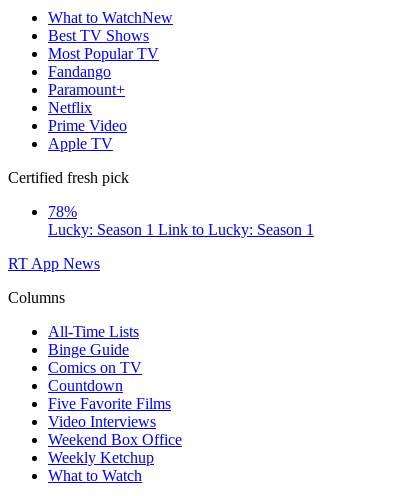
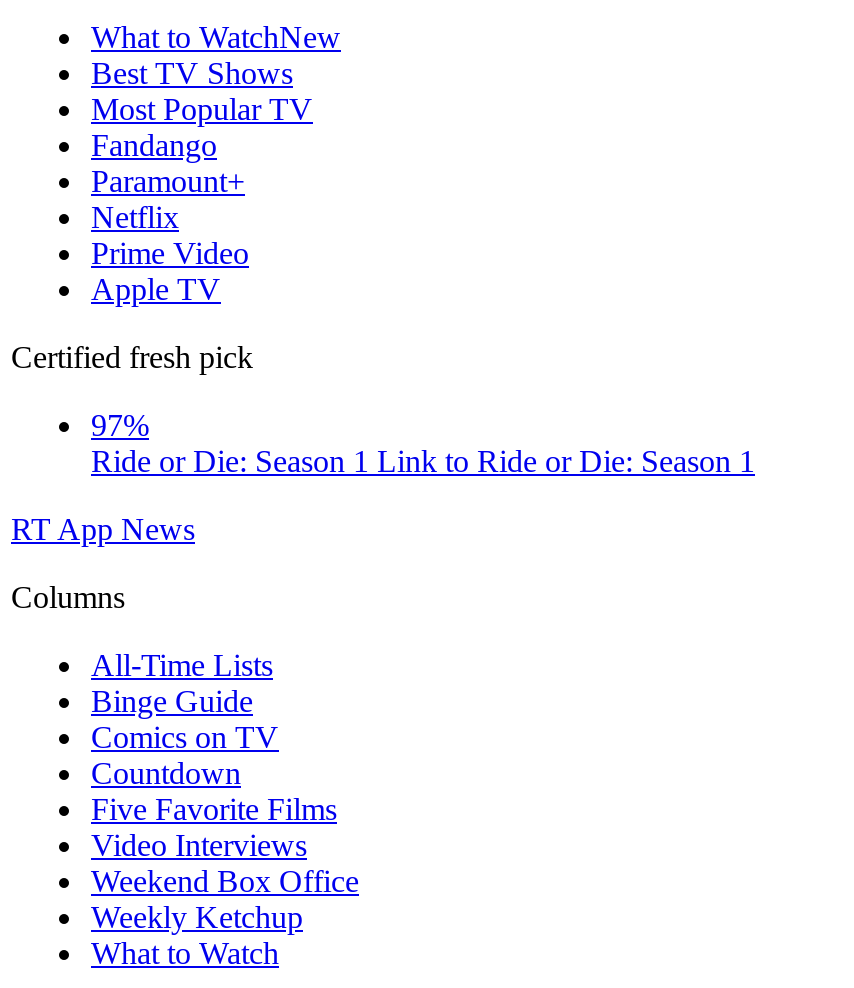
- 78%
- Lucky: Season 1 Link to Lucky: Season 1
+ 97%
+ Ride or Die: Season 1 Link to Ride or Die: Season 1
